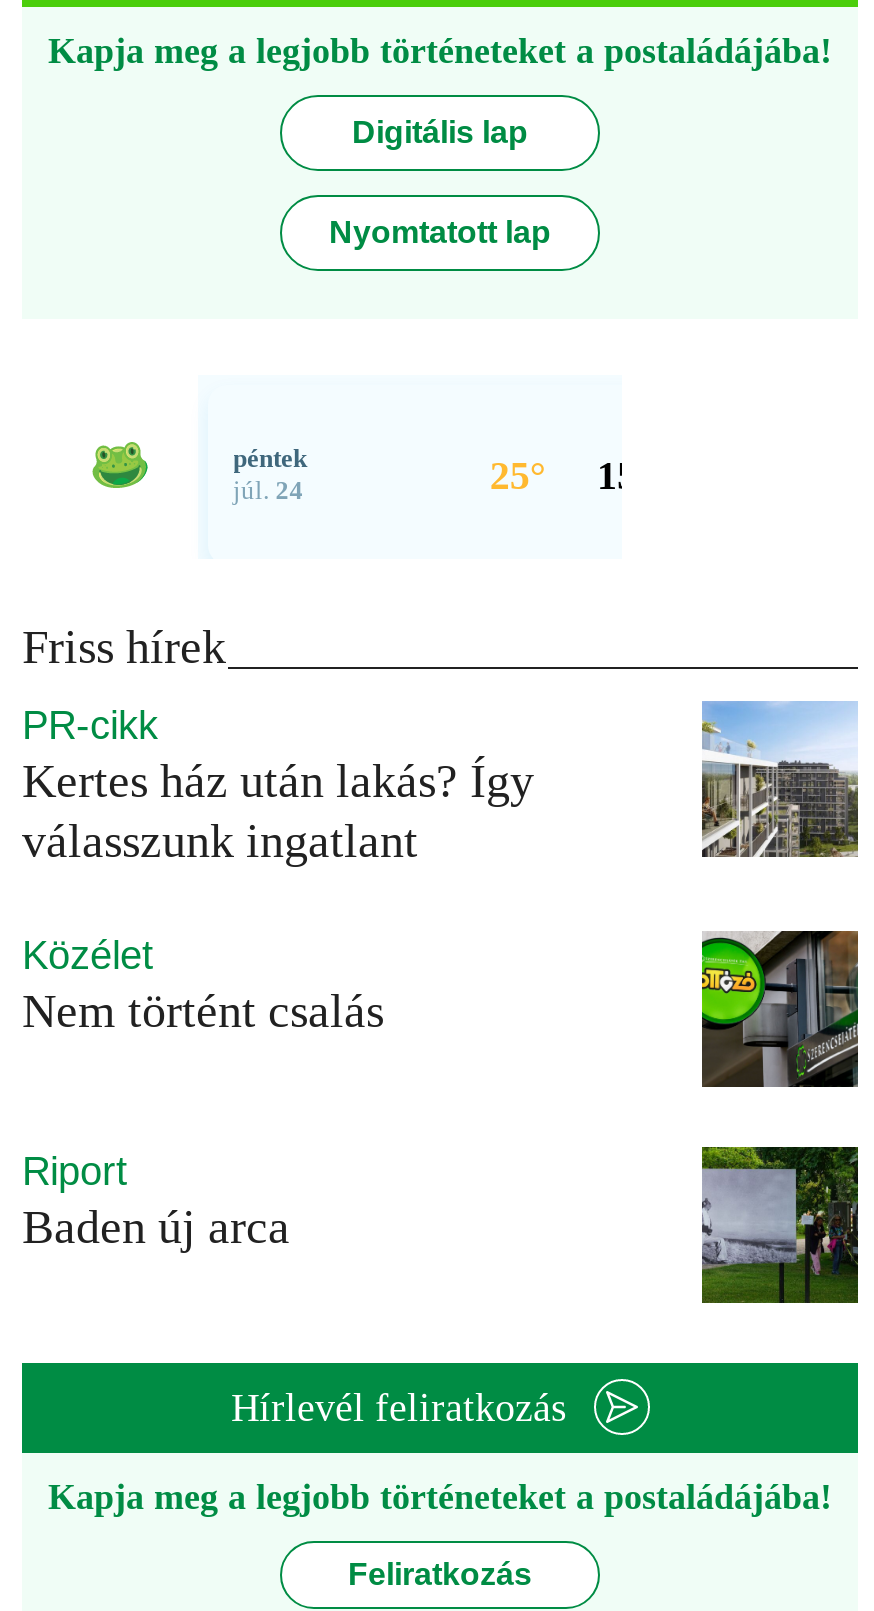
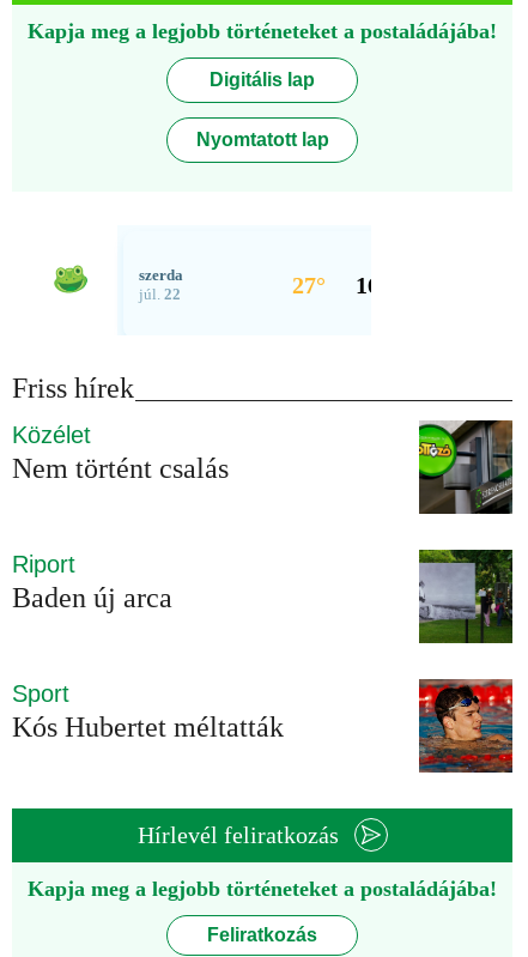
- PR-cikk
- Kertes ház után lakás? Így
- válasszunk ingatlant

- [image]

moved up: Közélet | Nem történt csalás | Riport | Baden új arca

+ Sport
+ Kós Hubertet méltatták

+ [image]
